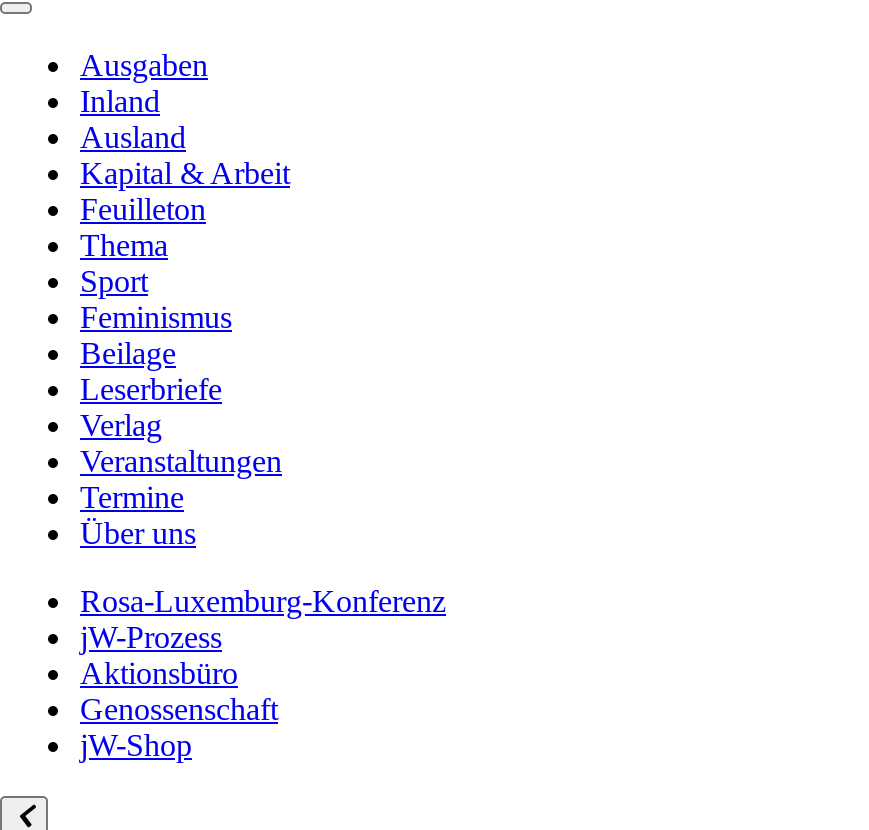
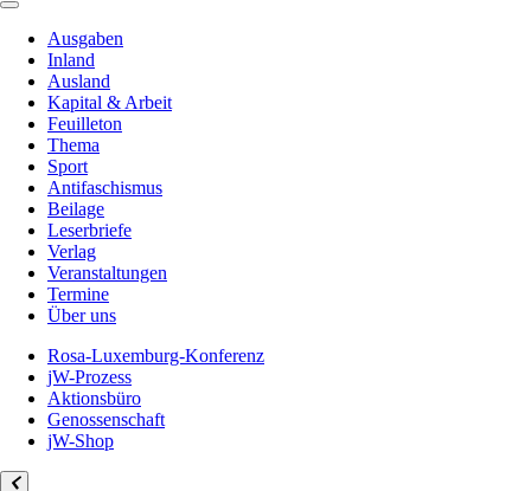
- Feminismus
+ Antifaschismus
